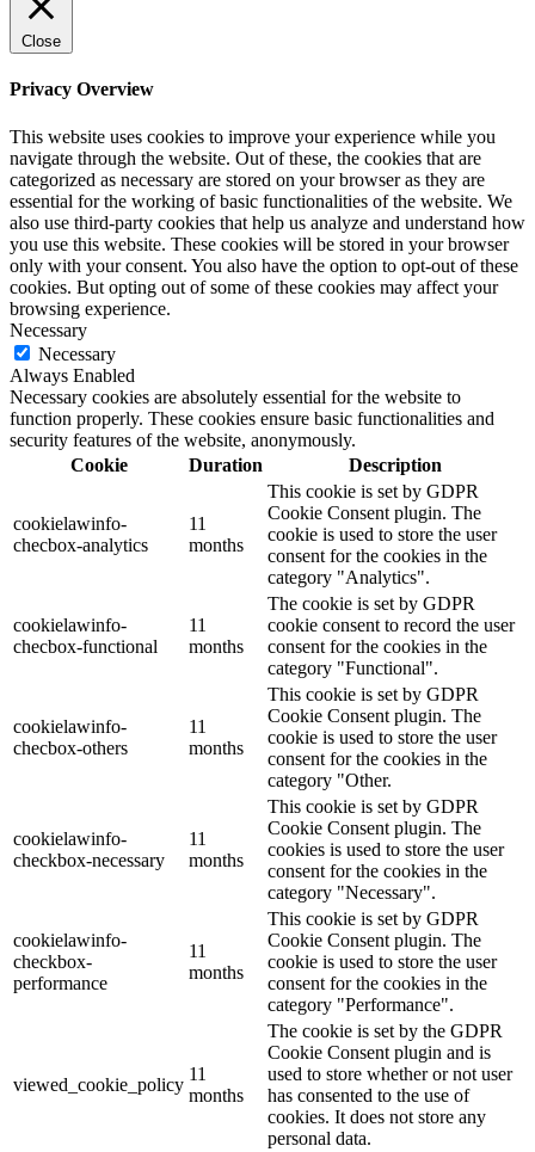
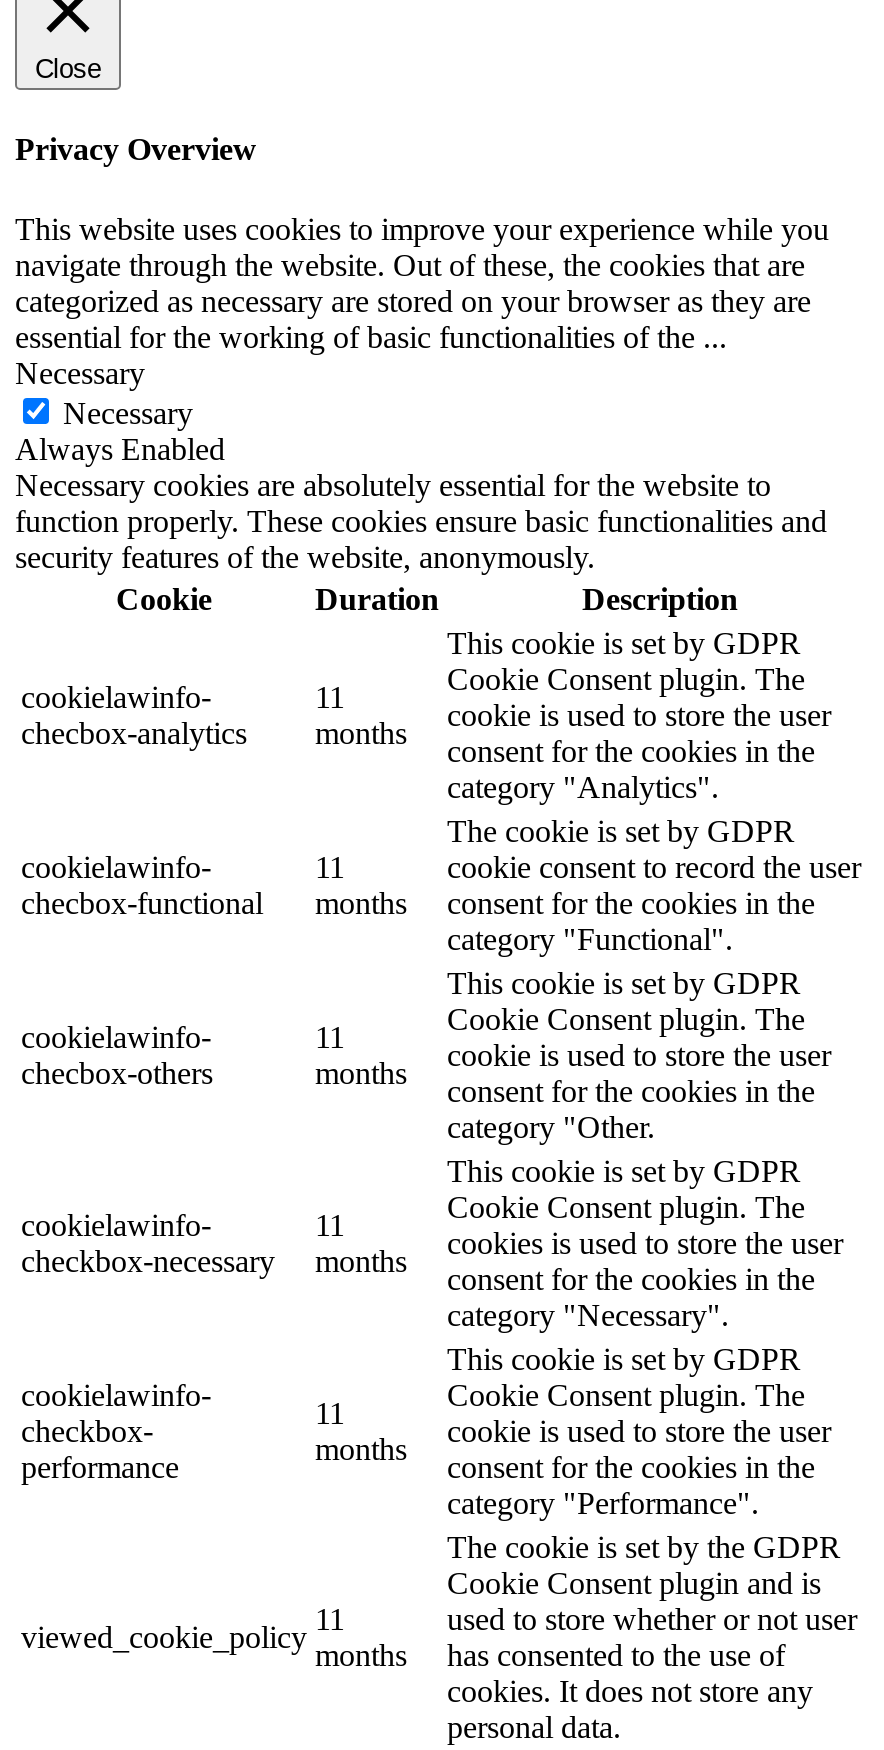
- essential for the working of basic functionalities of the website. We
- also use third-party cookies that help us analyze and understand how
- you use this website. These cookies will be stored in your browser
- only with your consent. You also have the option to opt-out of these
- cookies. But opting out of some of these cookies may affect your
- browsing experience.
+ essential for the working of basic functionalities of the...
